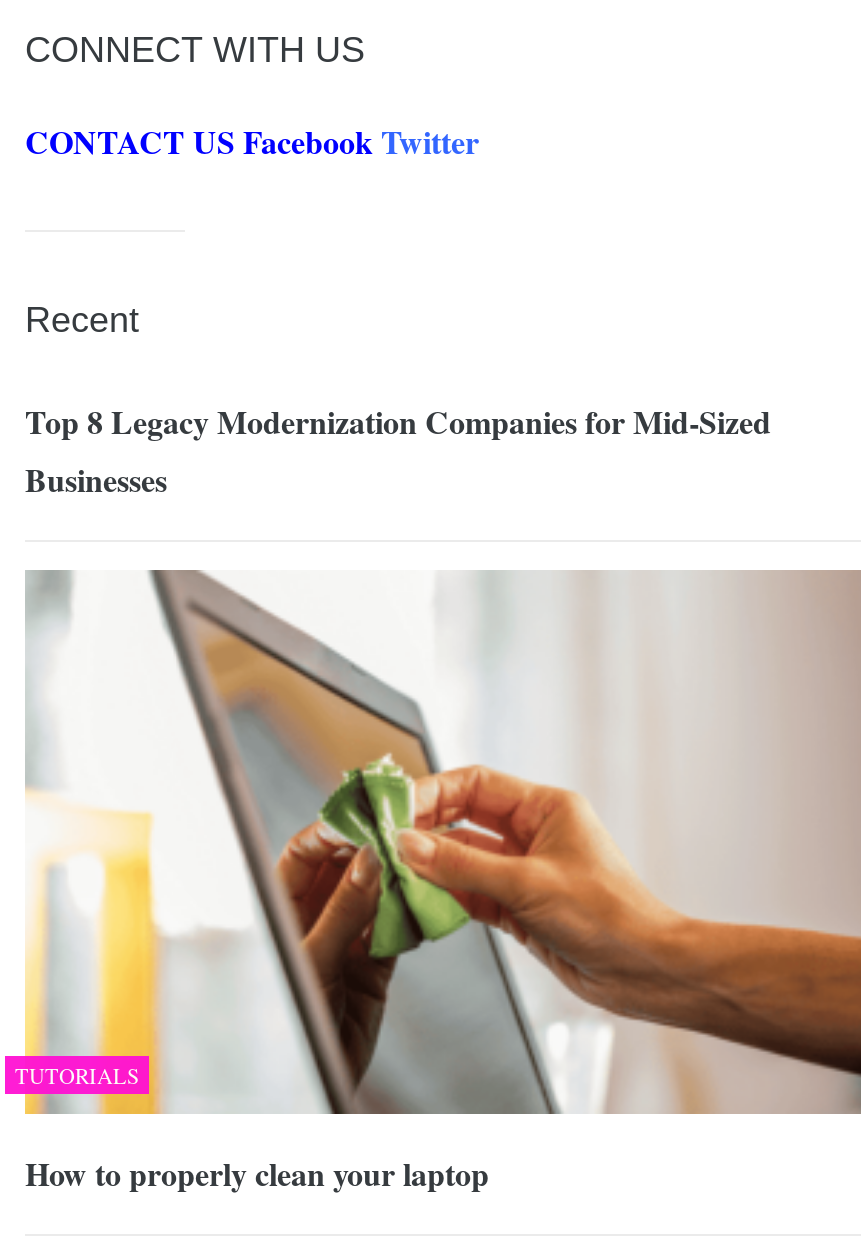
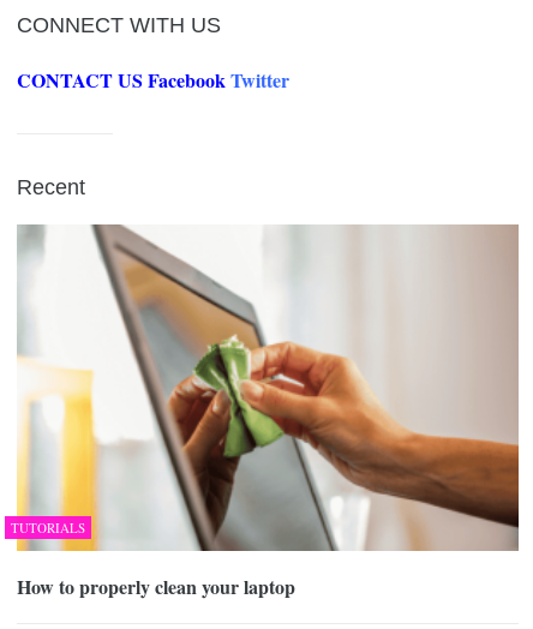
- Top 8 Legacy Modernization Companies for Mid-Sized
- Businesses
